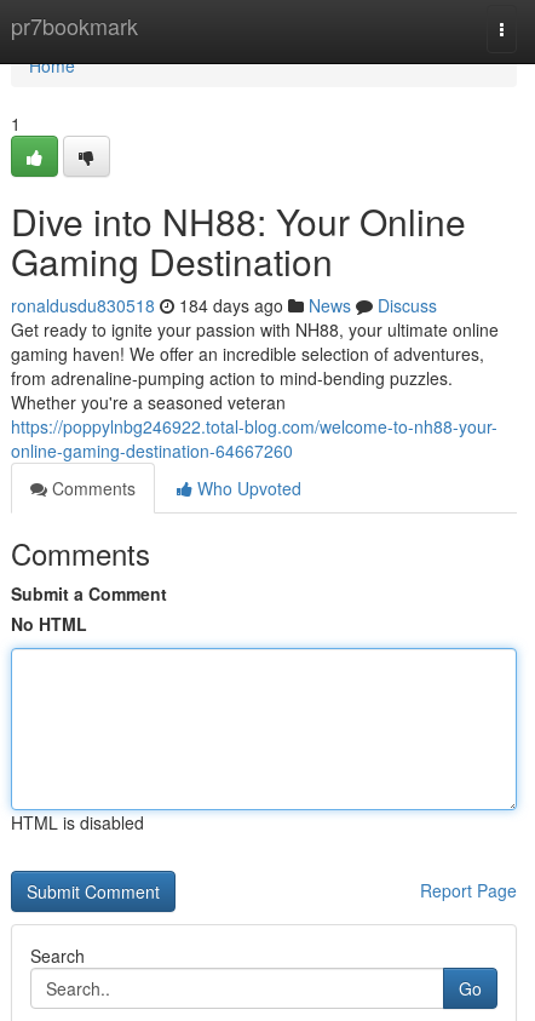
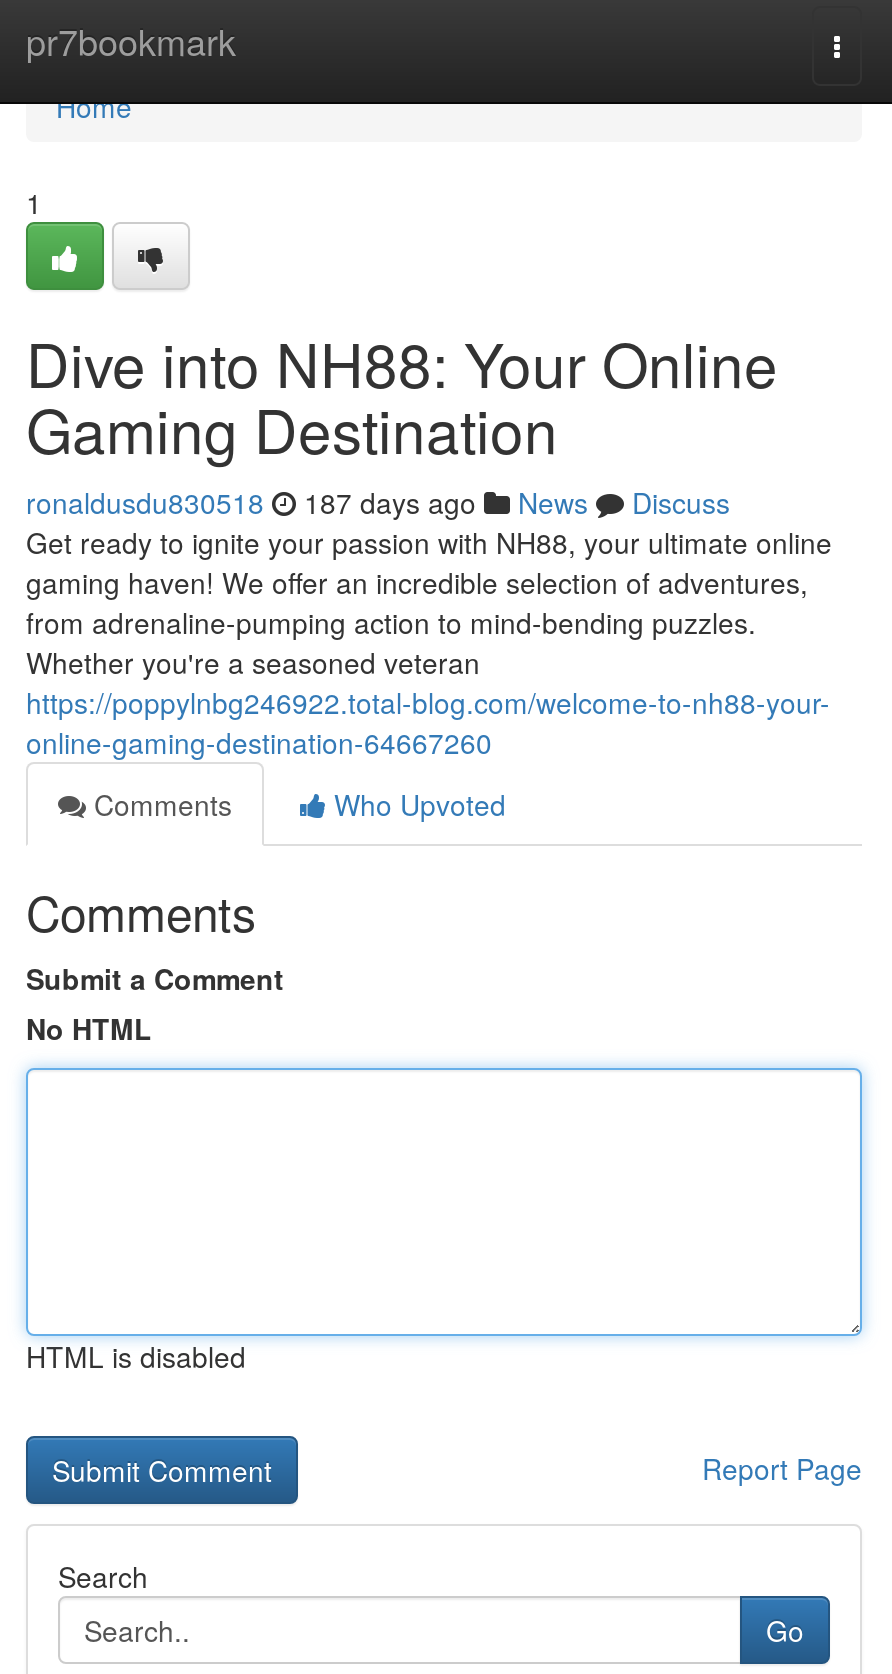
- ronaldusdu830518 184 days ago News Discuss
+ ronaldusdu830518 187 days ago News Discuss
